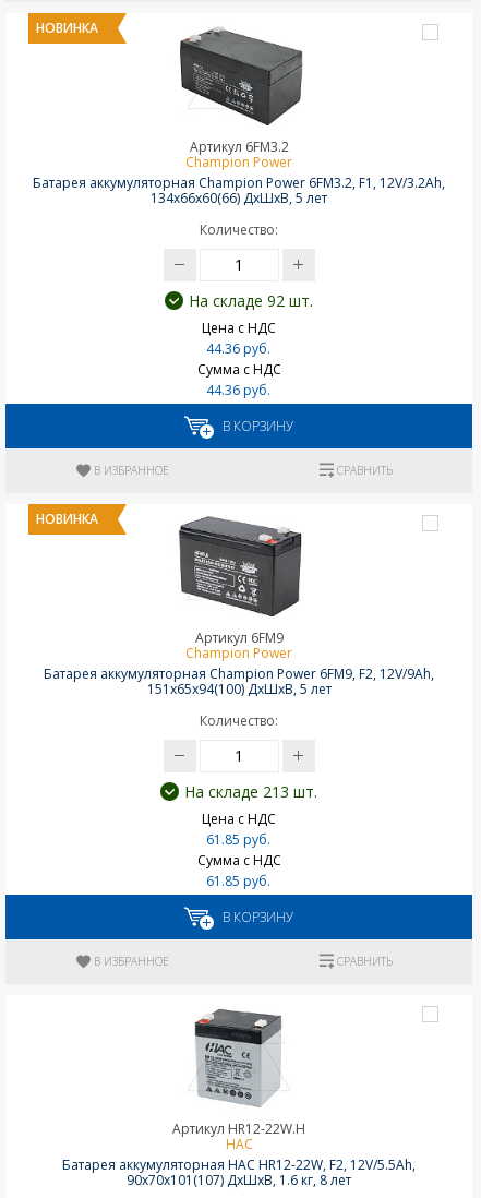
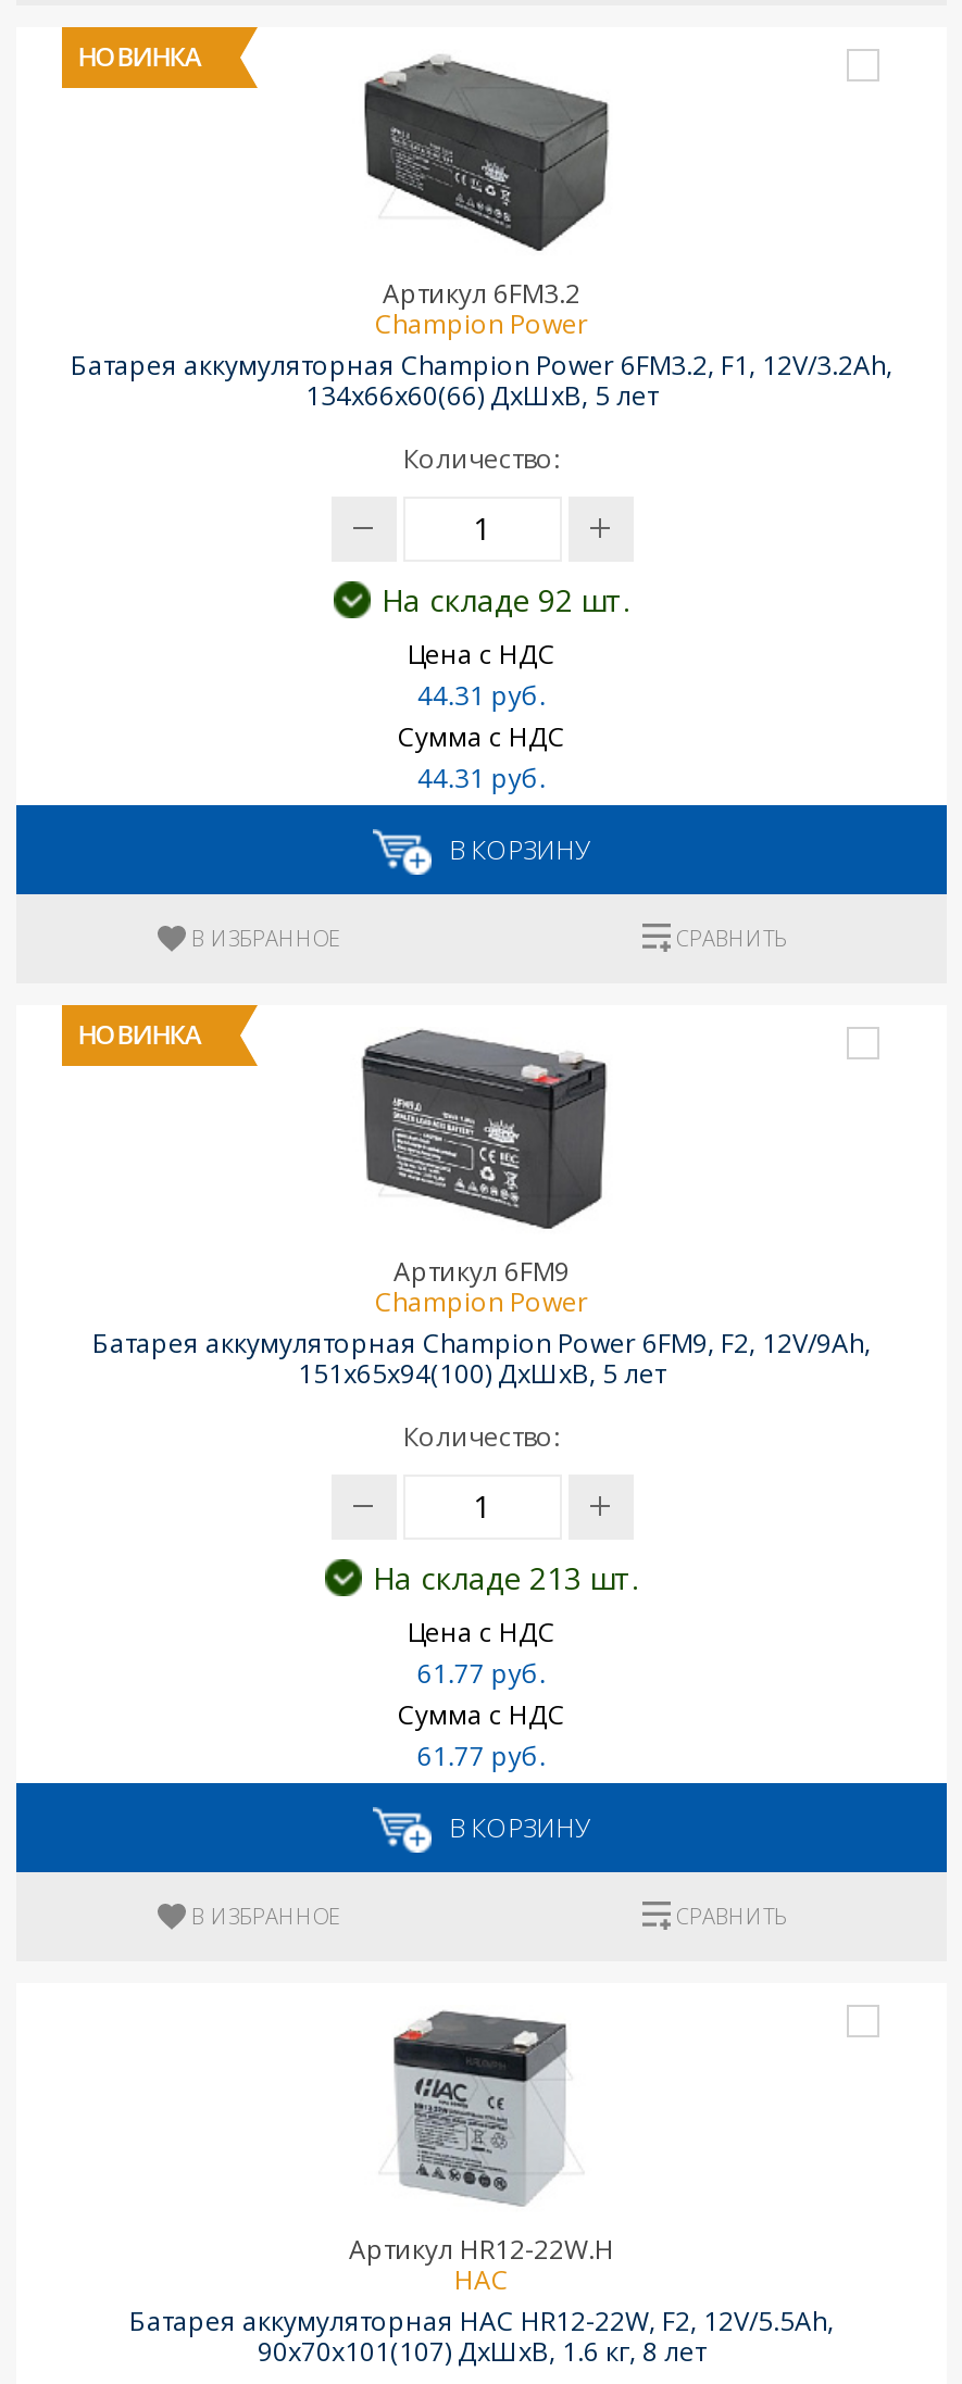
- 44.36 руб.
+ 44.31 руб.

- 44.36 руб.
+ 44.31 руб.

- 61.85 руб.
+ 61.77 руб.

- 61.85 руб.
+ 61.77 руб.
